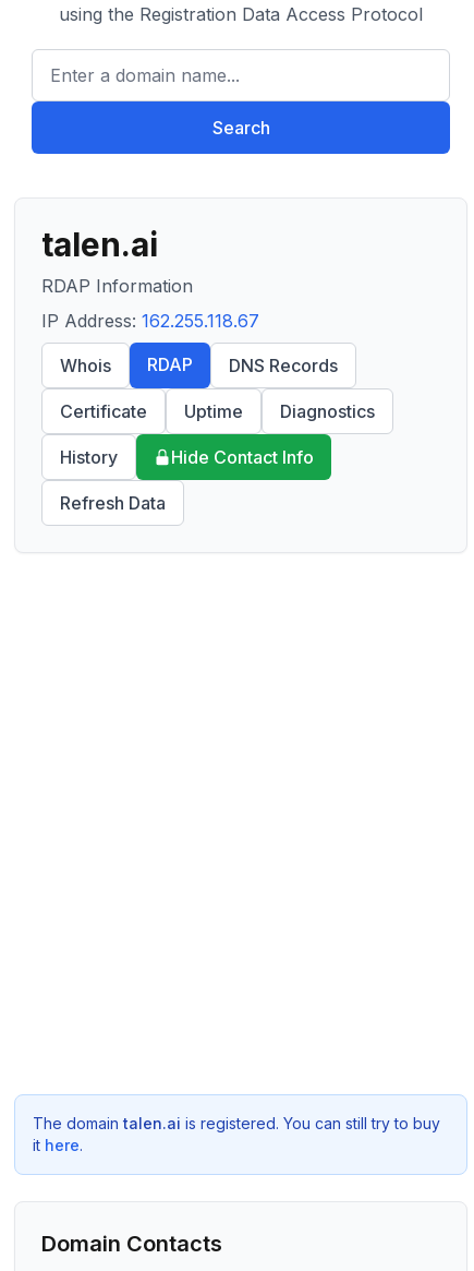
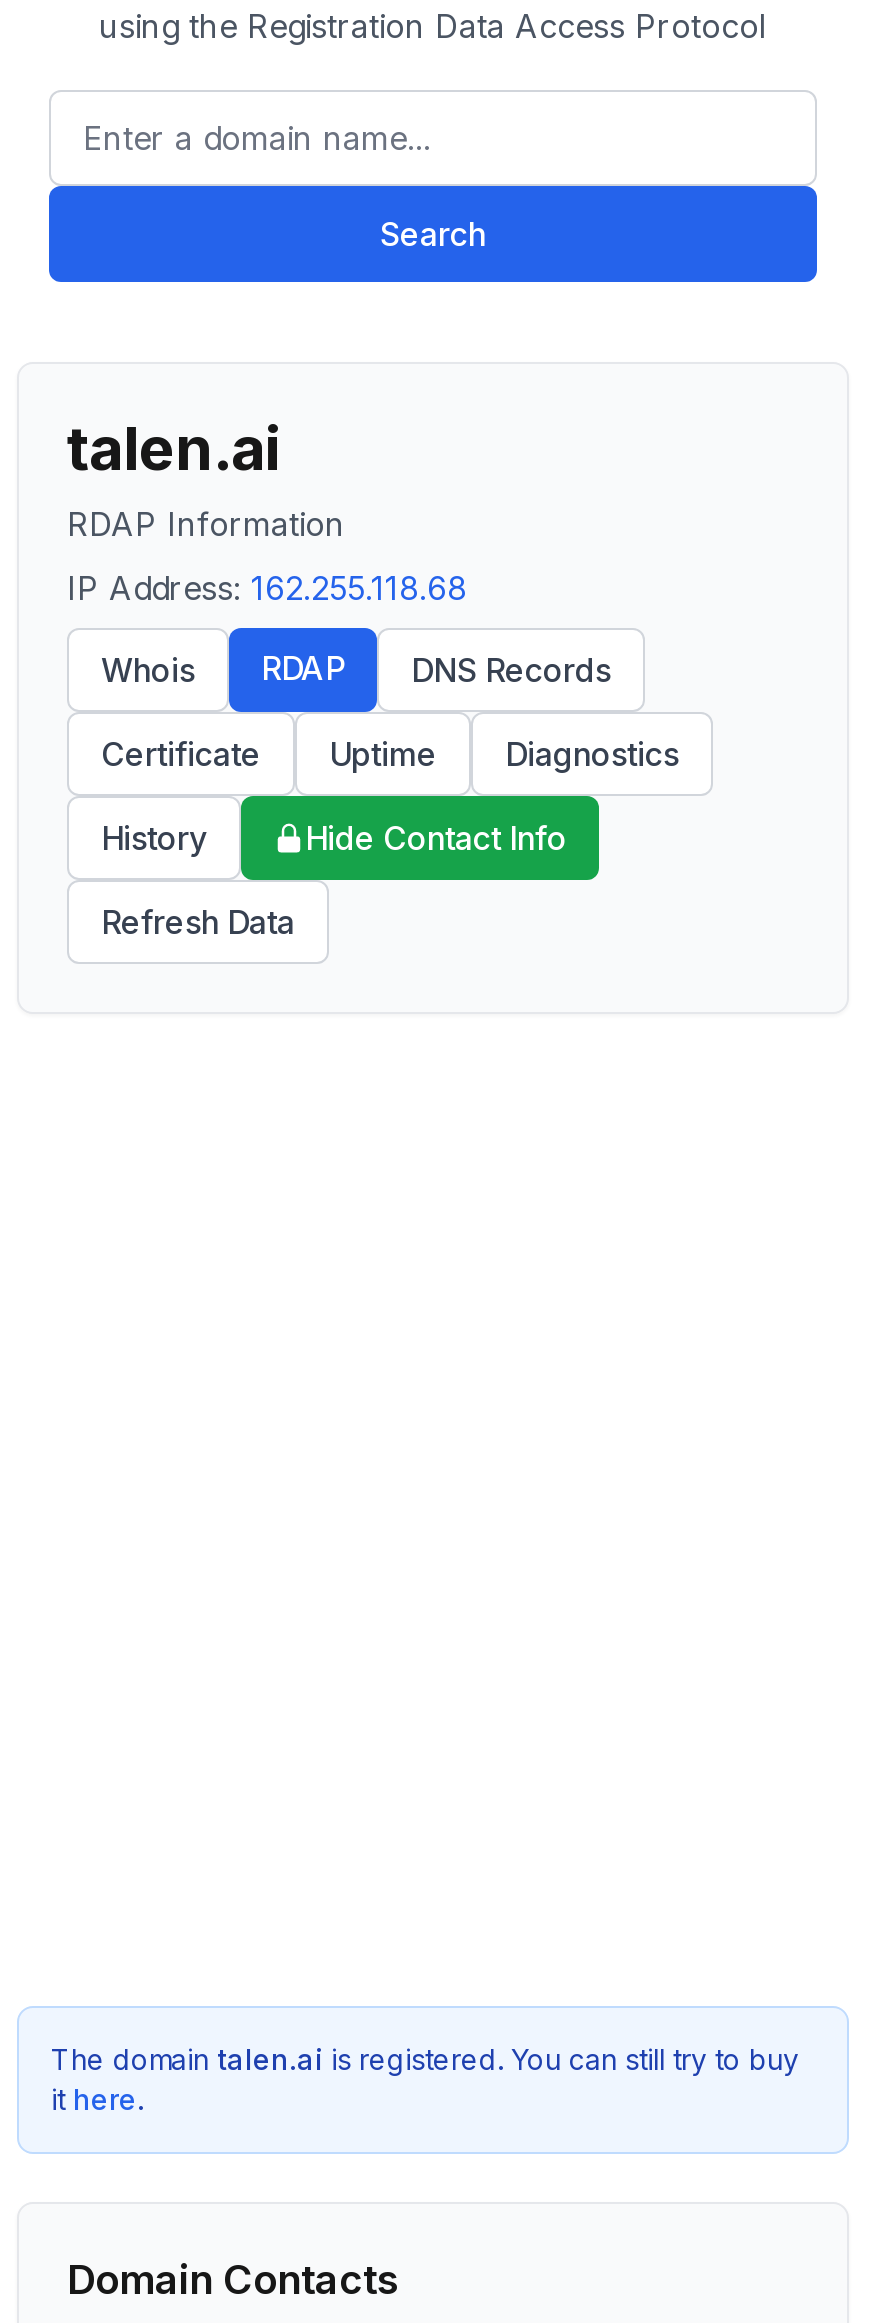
- IP Address: 162.255.118.67
+ IP Address: 162.255.118.68
